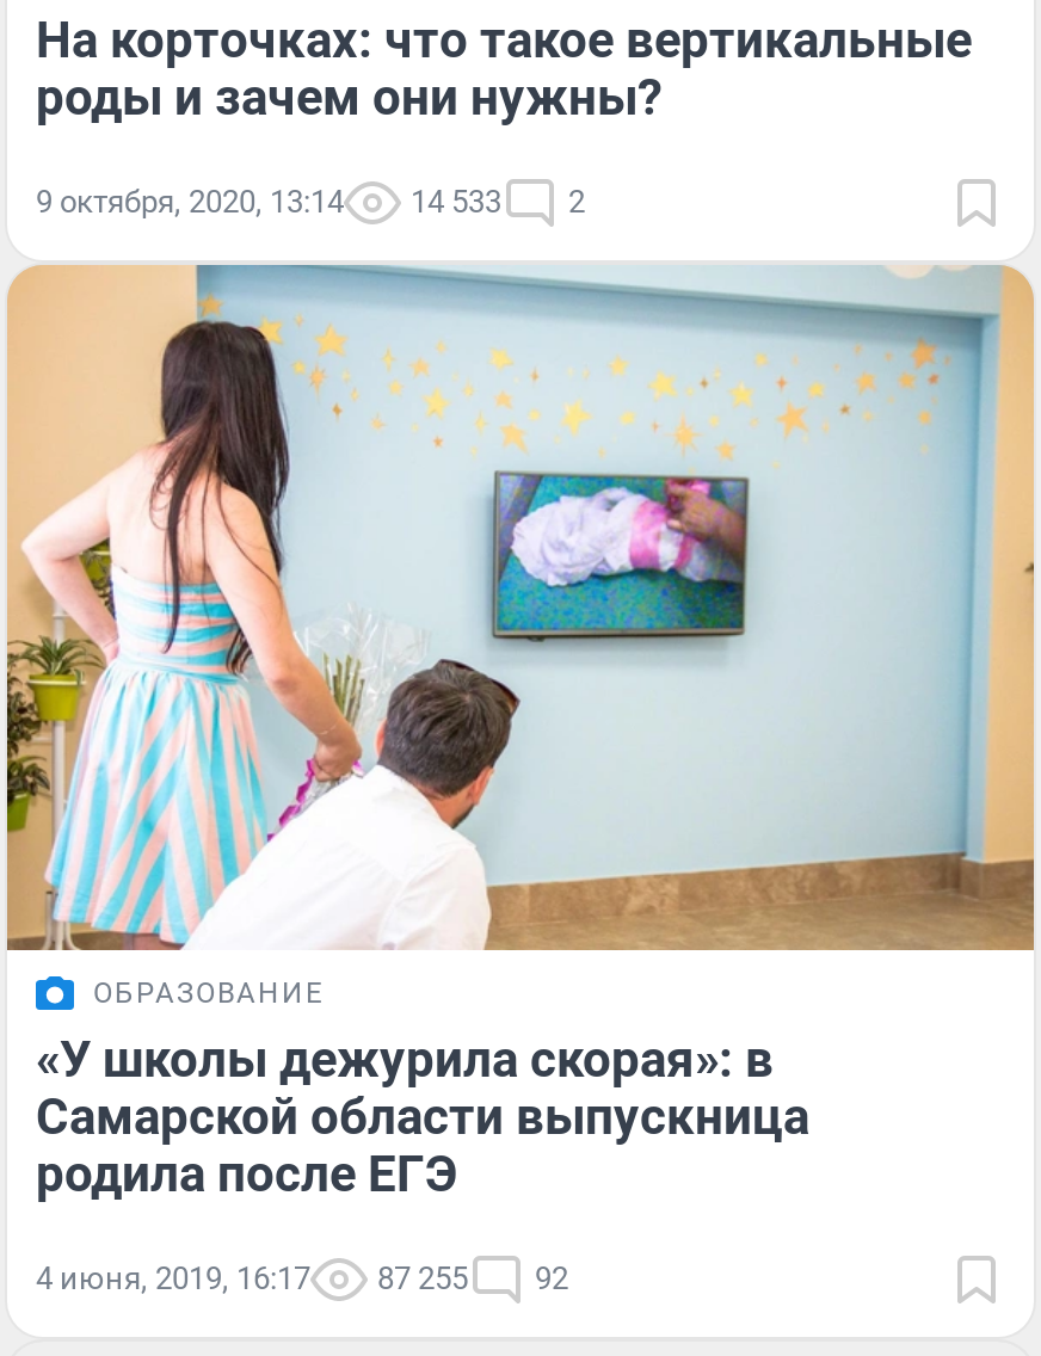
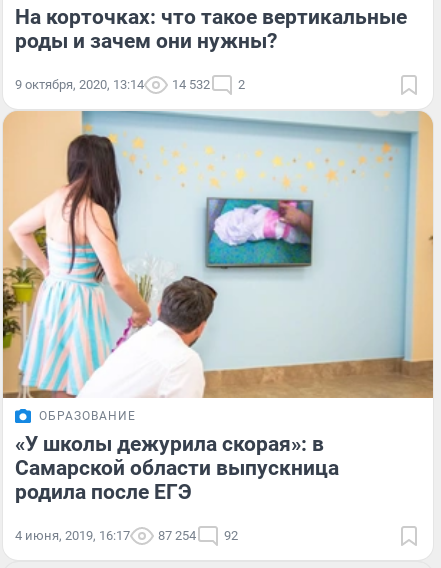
- 9 октября, 2020, 13:14 14 533 2
+ 9 октября, 2020, 13:14 14 532 2

- 4 июня, 2019, 16:17 87 255 92
+ 4 июня, 2019, 16:17 87 254 92
